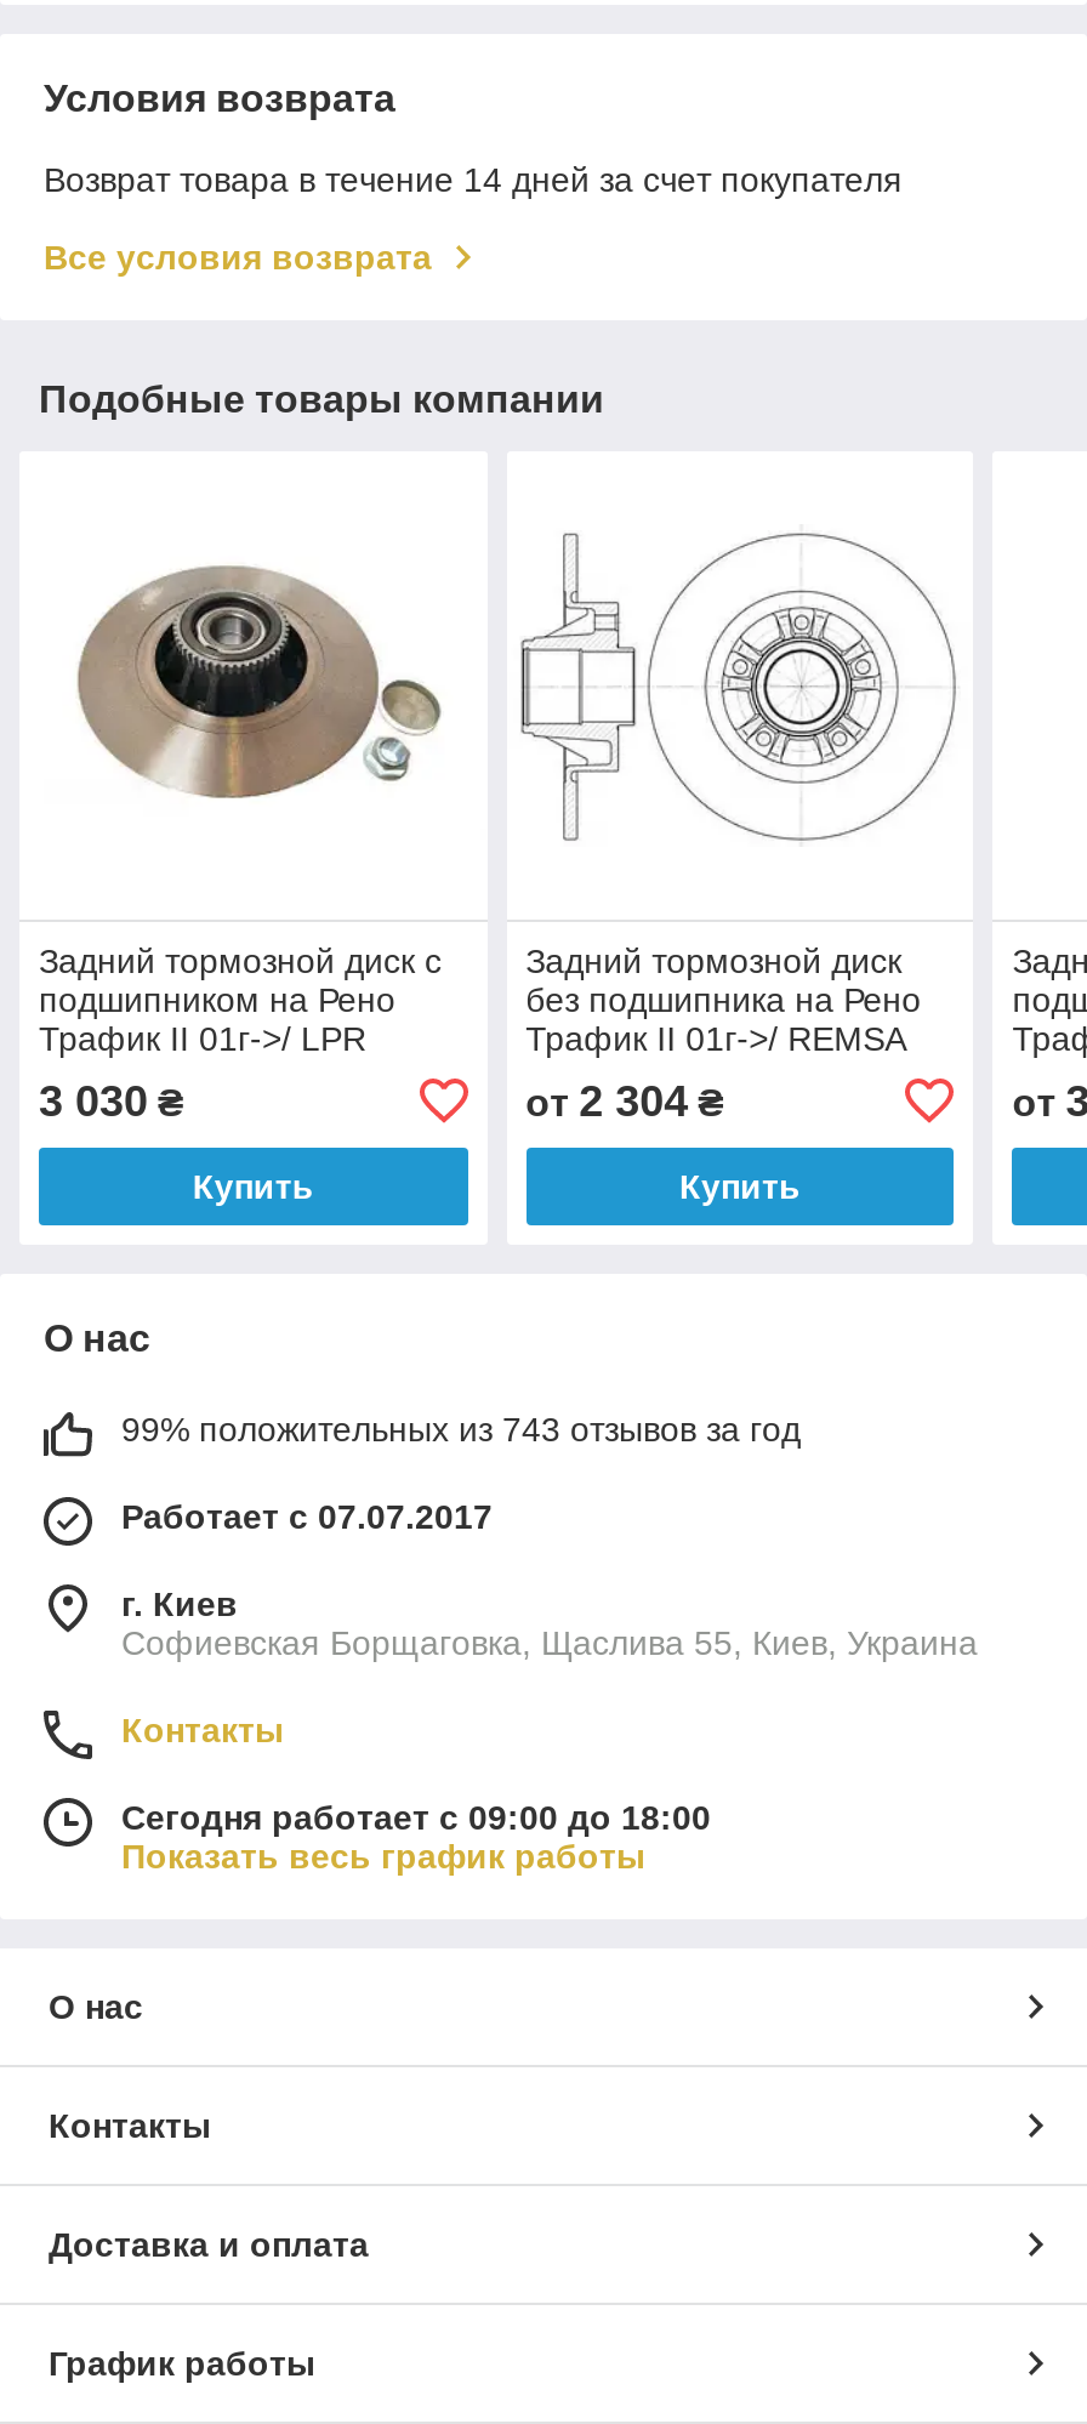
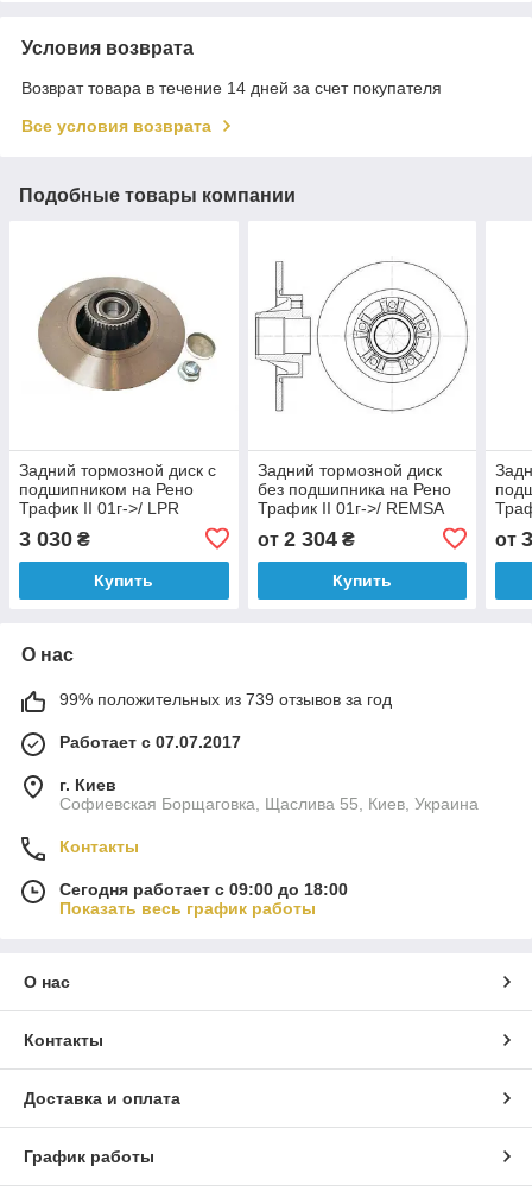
- 99% положительных из 743 отзывов за год
+ 99% положительных из 739 отзывов за год
